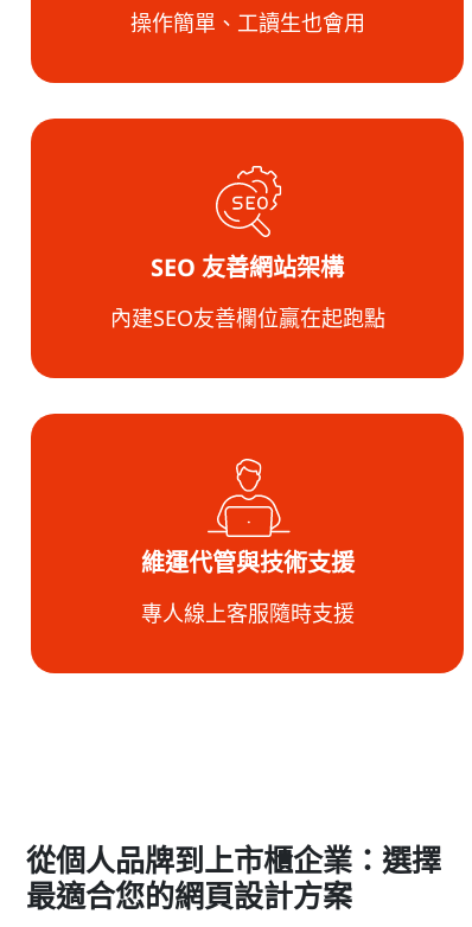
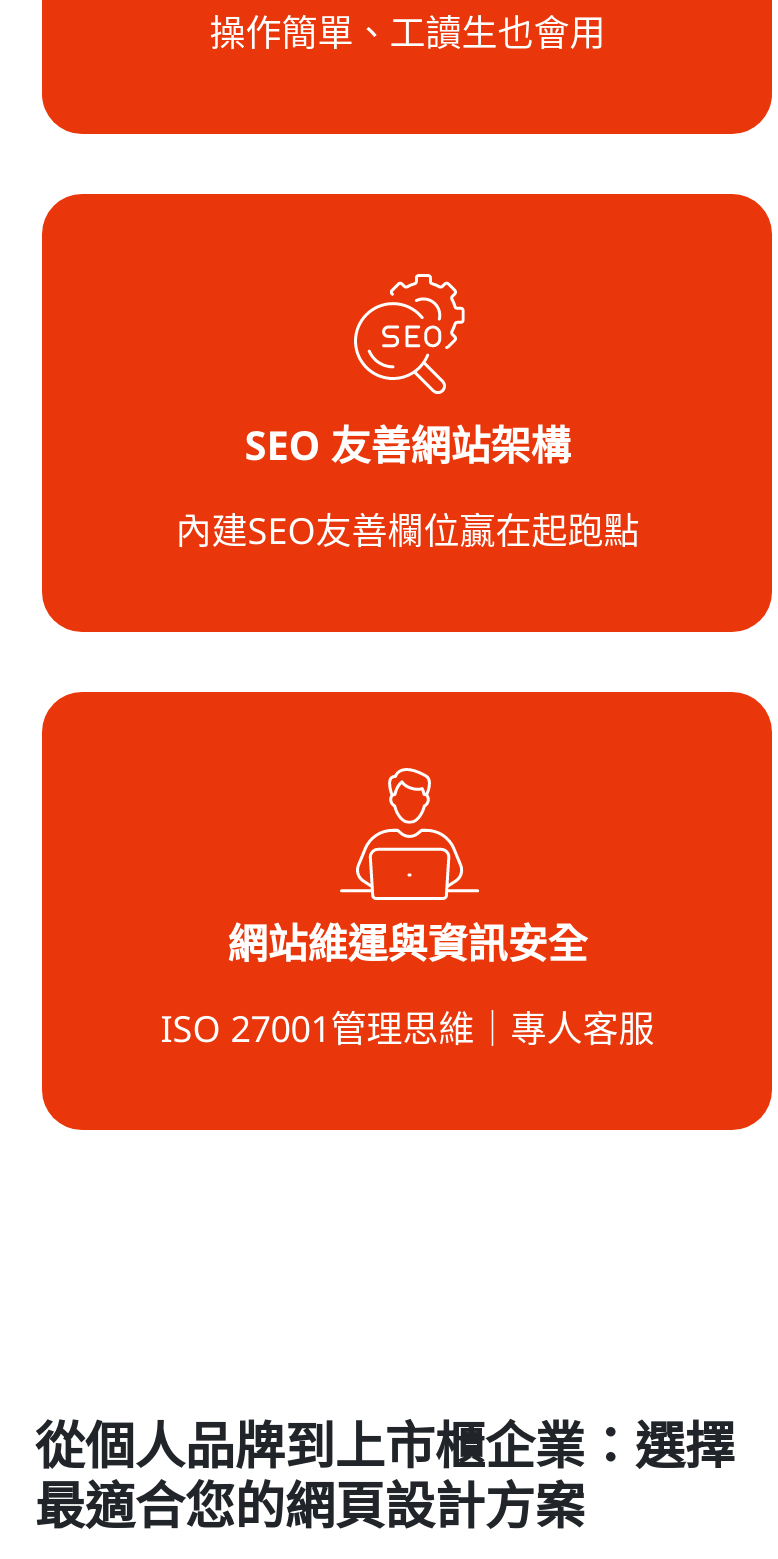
- 維運代管與技術支援
+ 網站維運與資訊安全

- 專人線上客服隨時支援
+ ISO 27001管理思維｜專人客服
